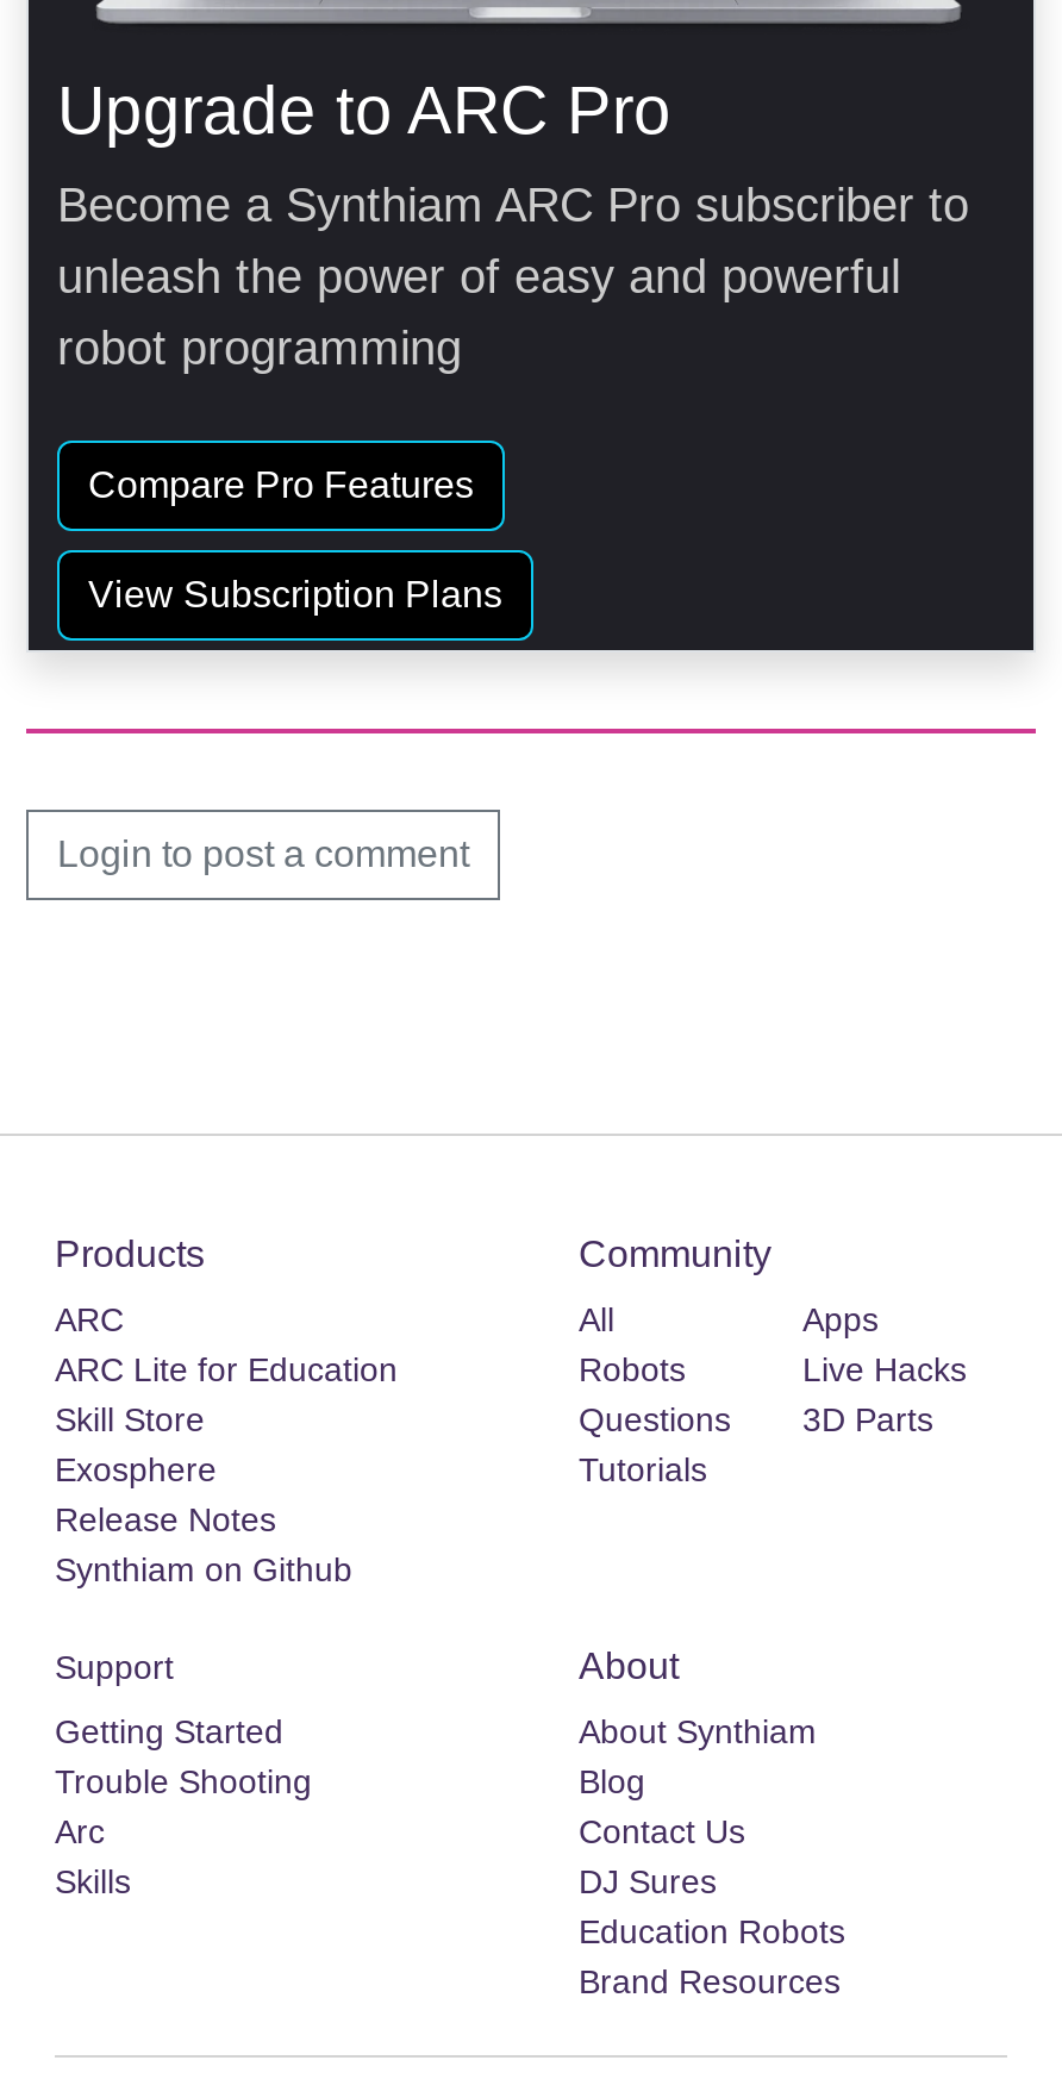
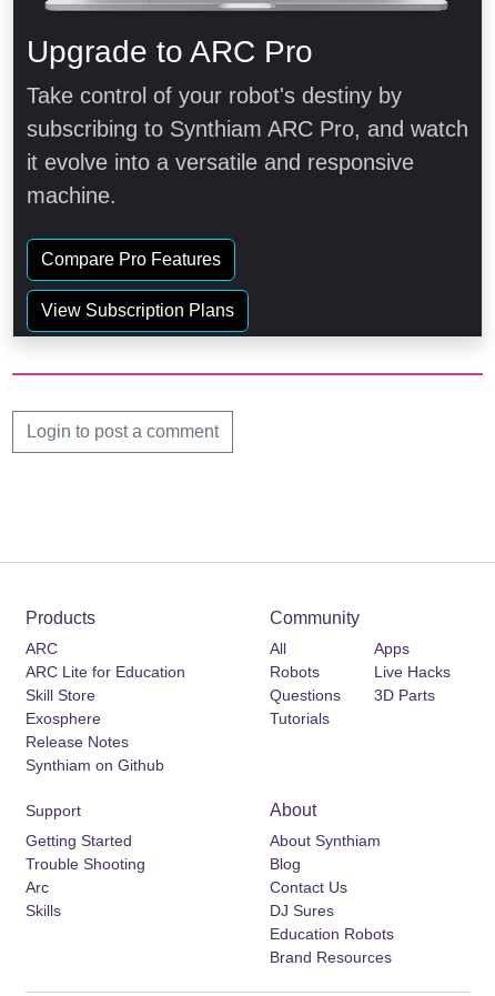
- Become a Synthiam ARC Pro subscriber to
- unleash the power of easy and powerful
- robot programming
+ Take control of your robot's destiny by
+ subscribing to Synthiam ARC Pro, and watch
+ it evolve into a versatile and responsive
+ machine.
